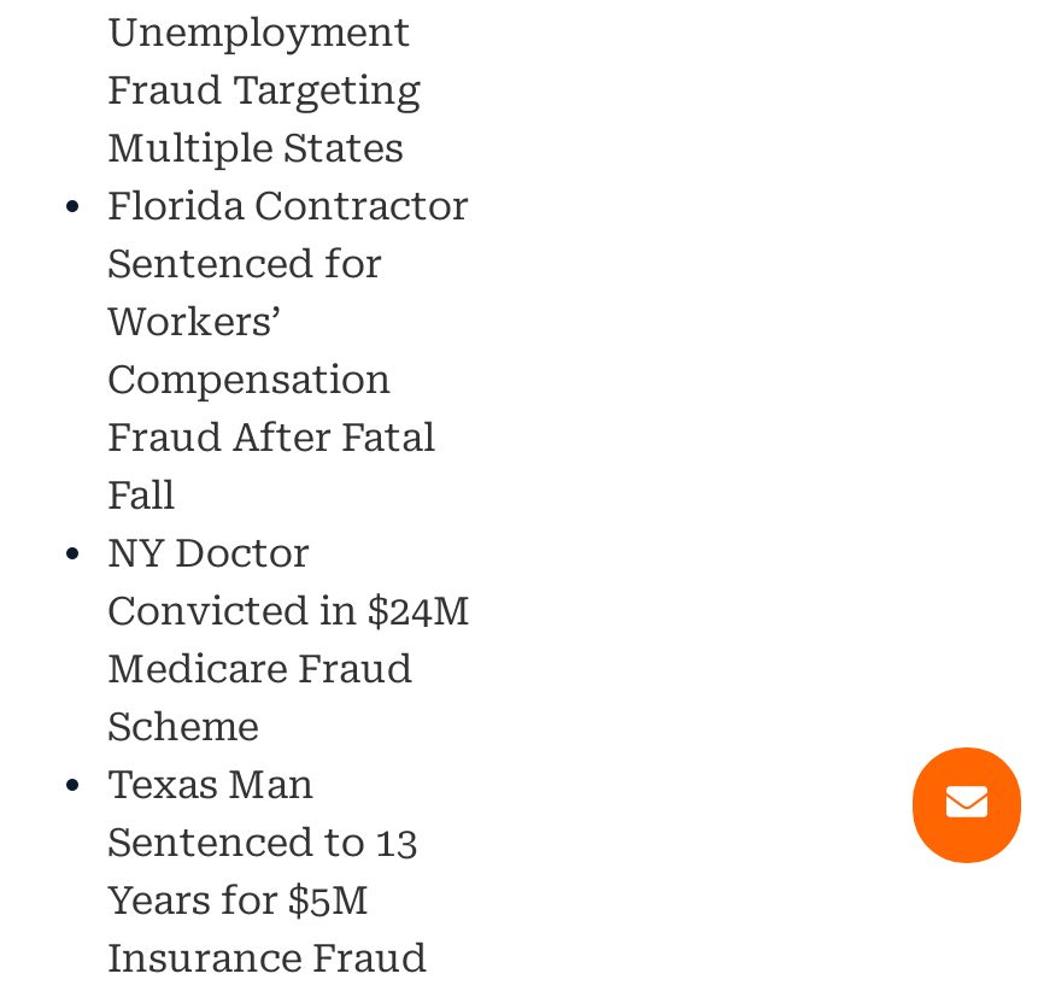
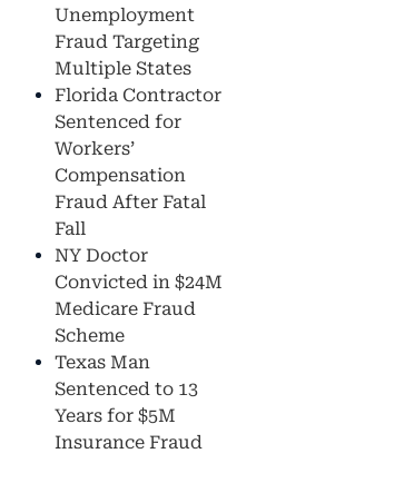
- [image]
